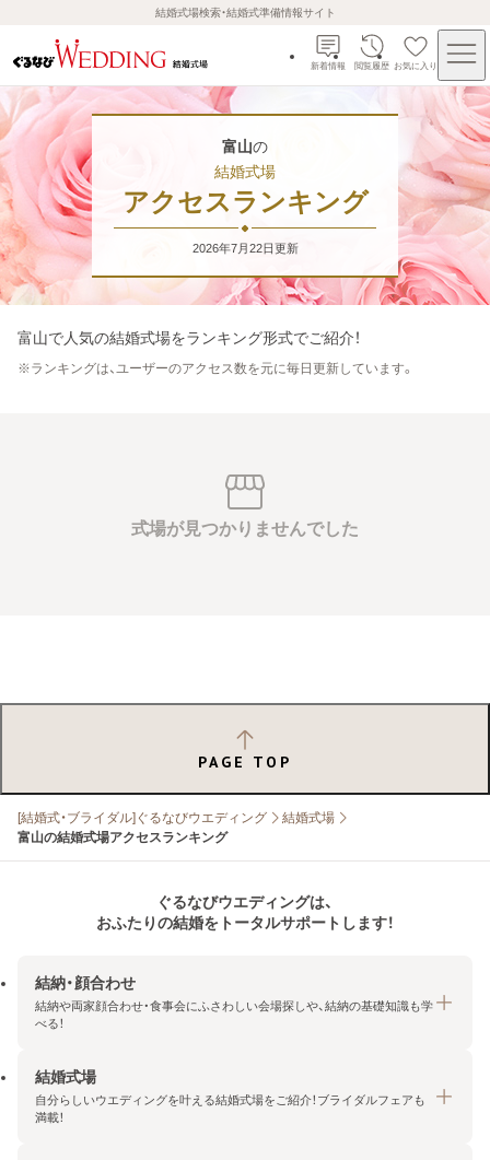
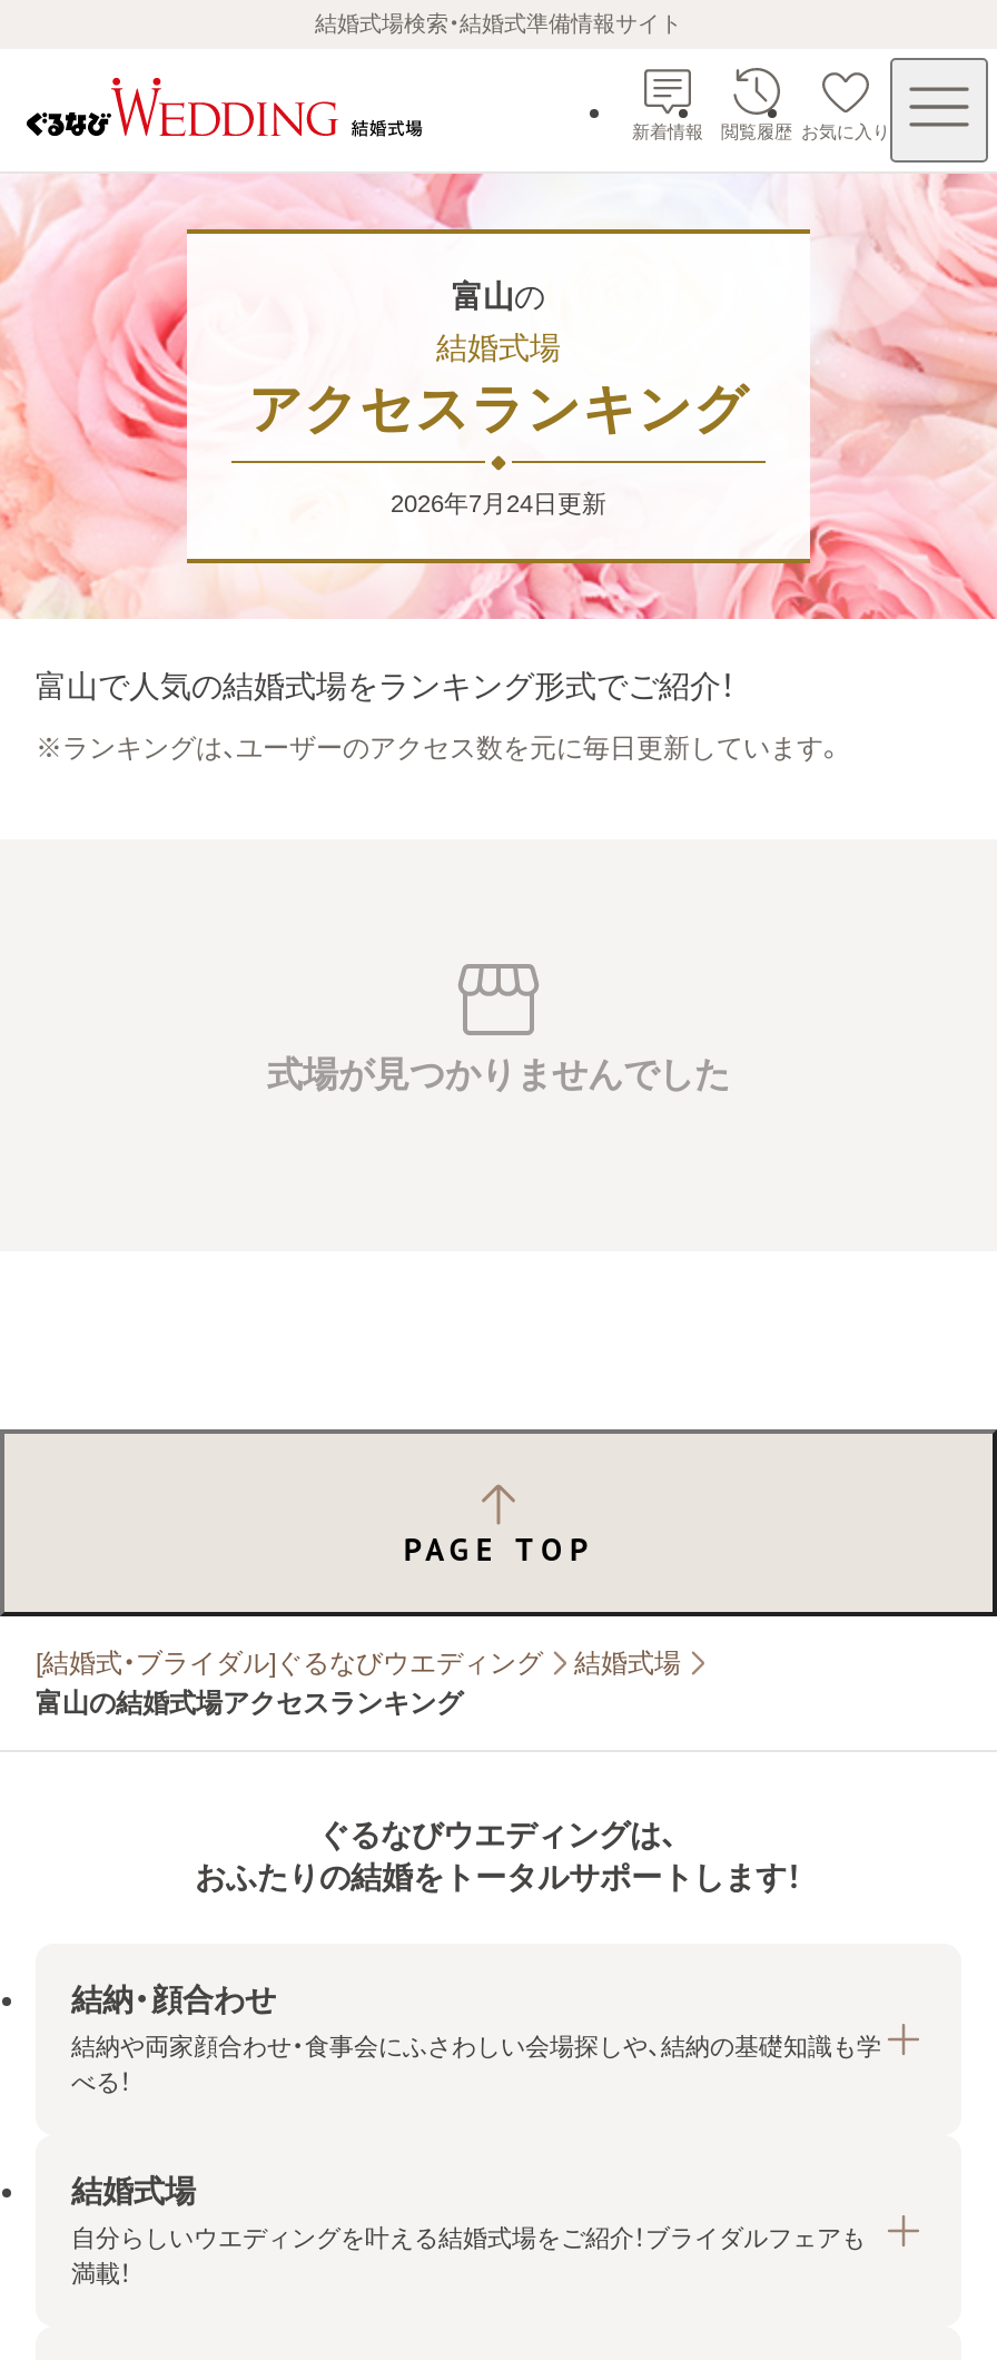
- 2026年7月22日更新
+ 2026年7月24日更新
